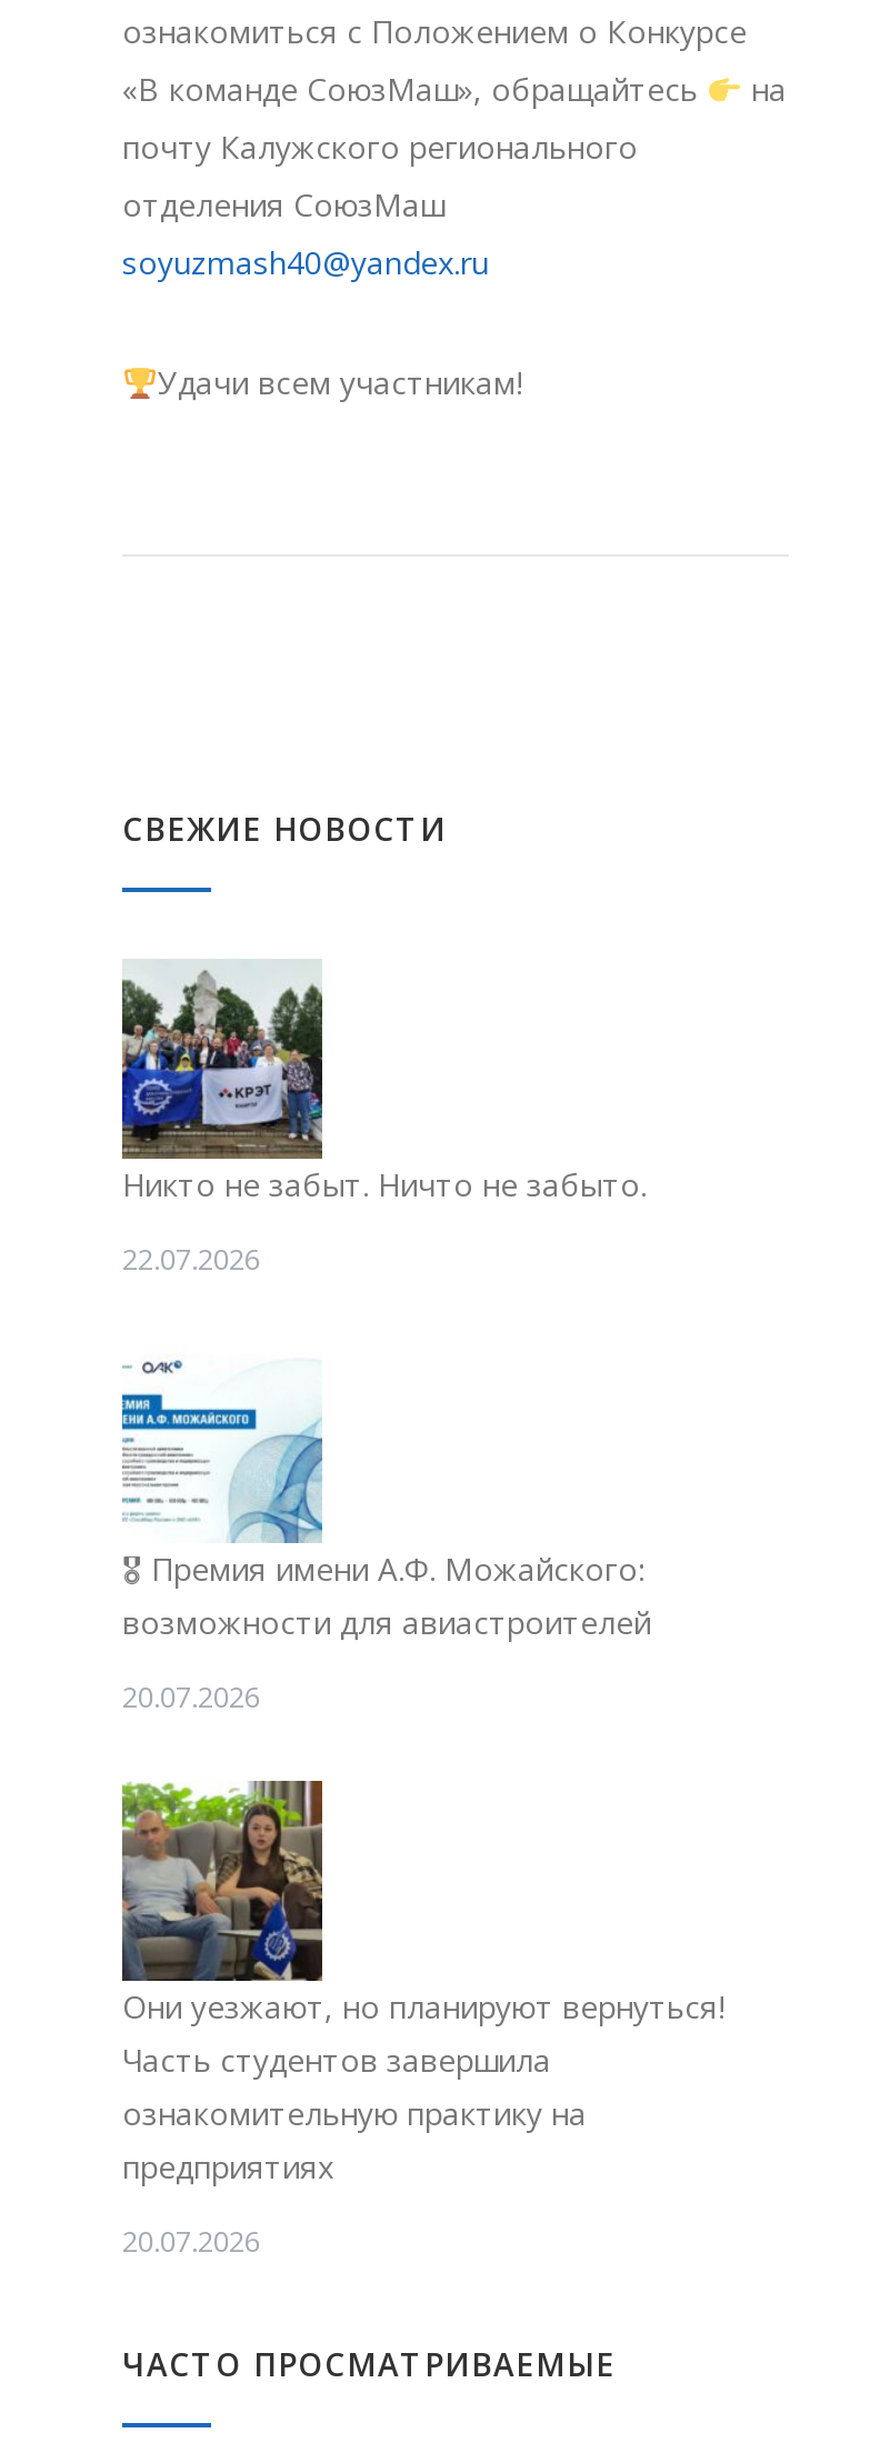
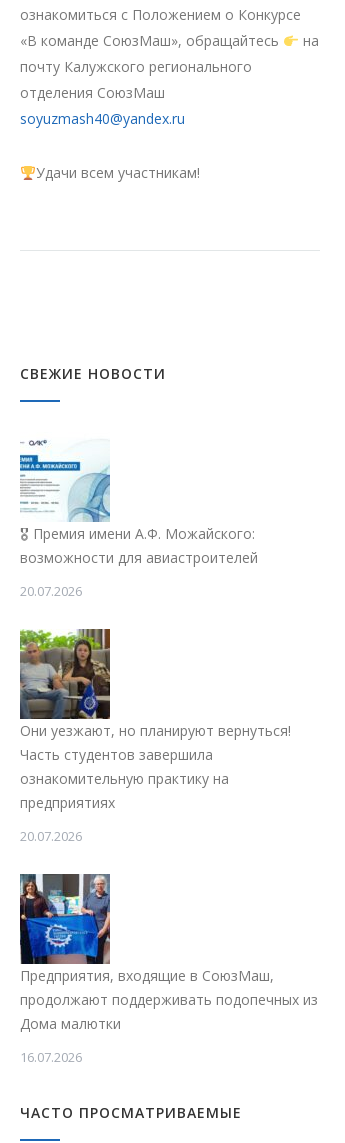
- [image]
- Никто не забыт. Ничто не забыто.
- 22.07.2026

moved up: [image] | возможности для авиастроителей | 20.07.2026 | Они уезжают, но планируют вернуться! | Часть студентов завершила | ознакомительную практику на | предприятиях | 20.07.2026

+ [image]
+ Предприятия, входящие в СоюзМаш,
+ продолжают поддерживать подопечных из
+ Дома малютки
+ 16.07.2026
